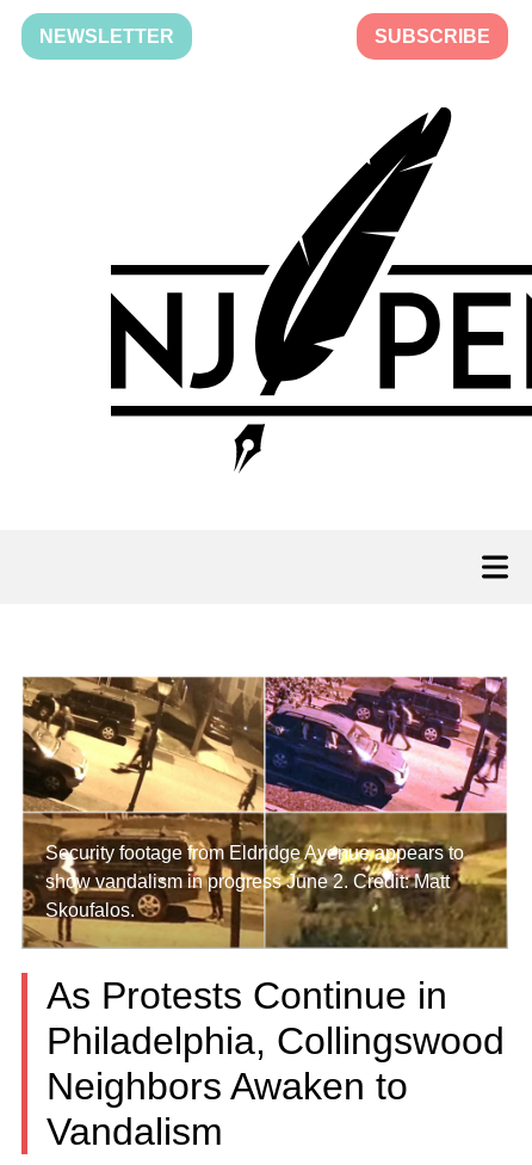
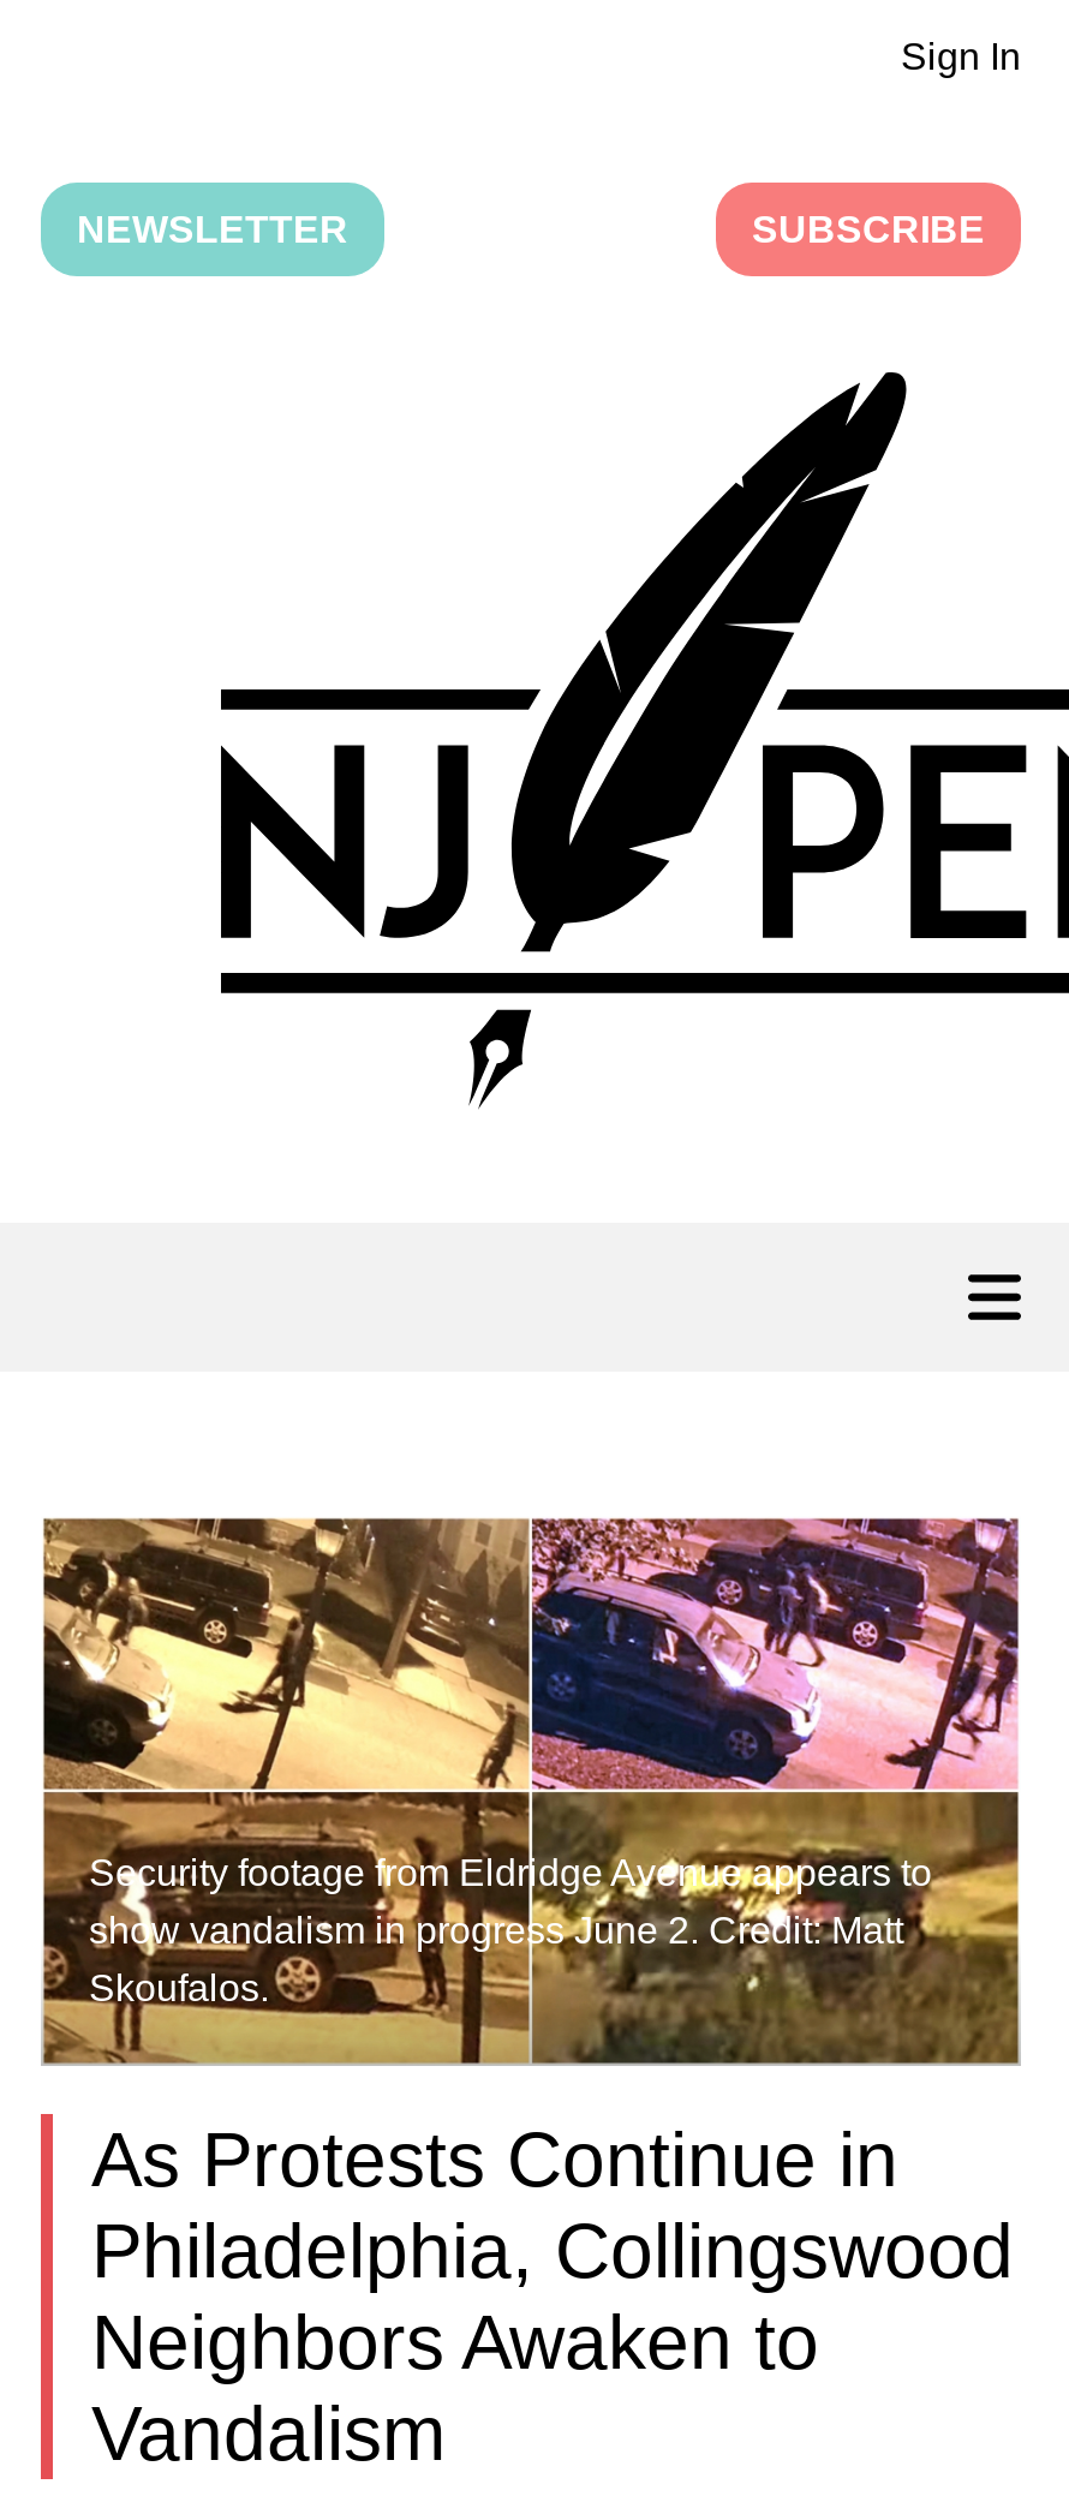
+ Sign In
